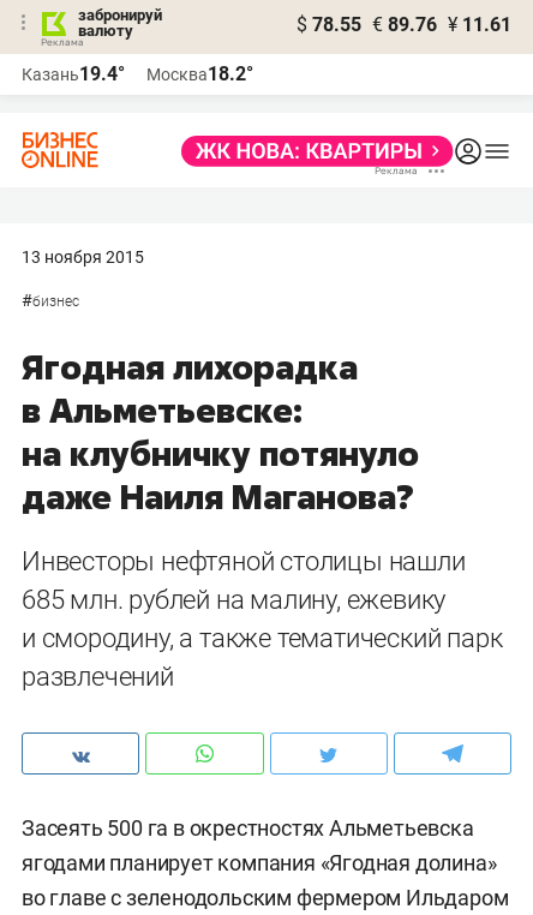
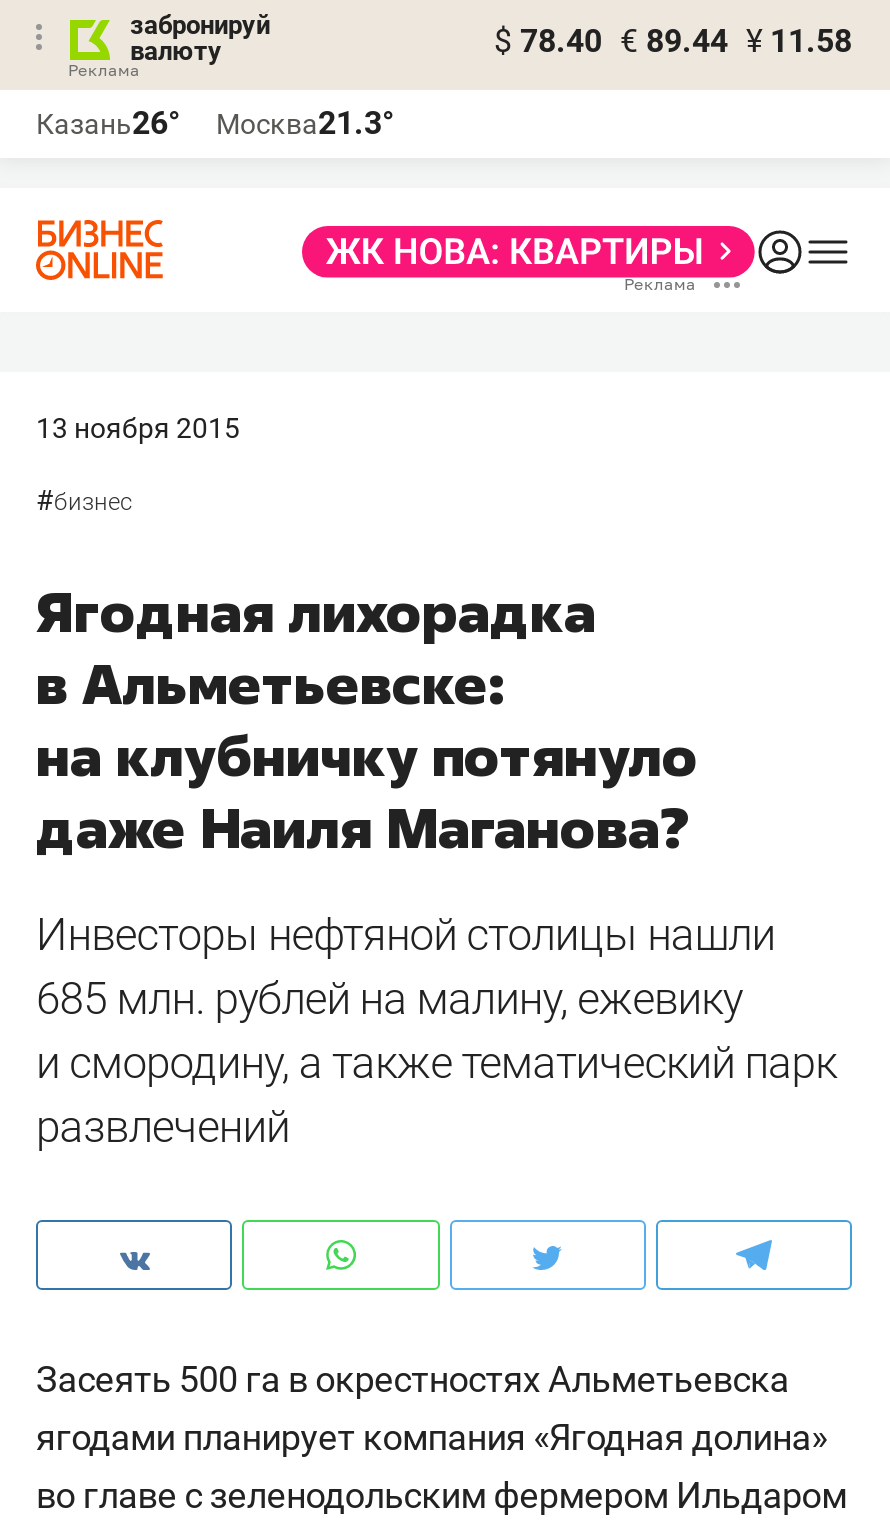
- $ 78.55 € 89.76 ¥ 11.61
+ $ 78.40 € 89.44 ¥ 11.58

- Казань19.4°
+ Казань26°

- Москва18.2°
+ Москва21.3°
